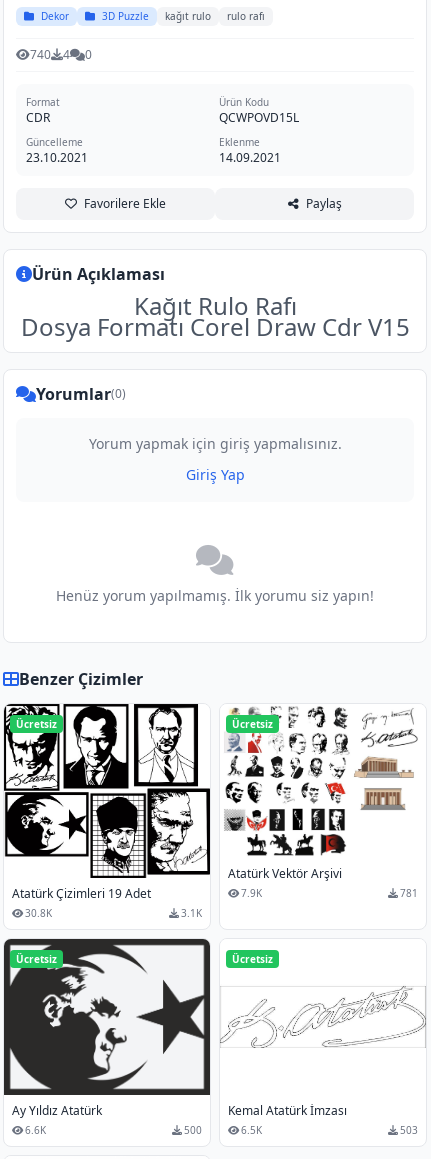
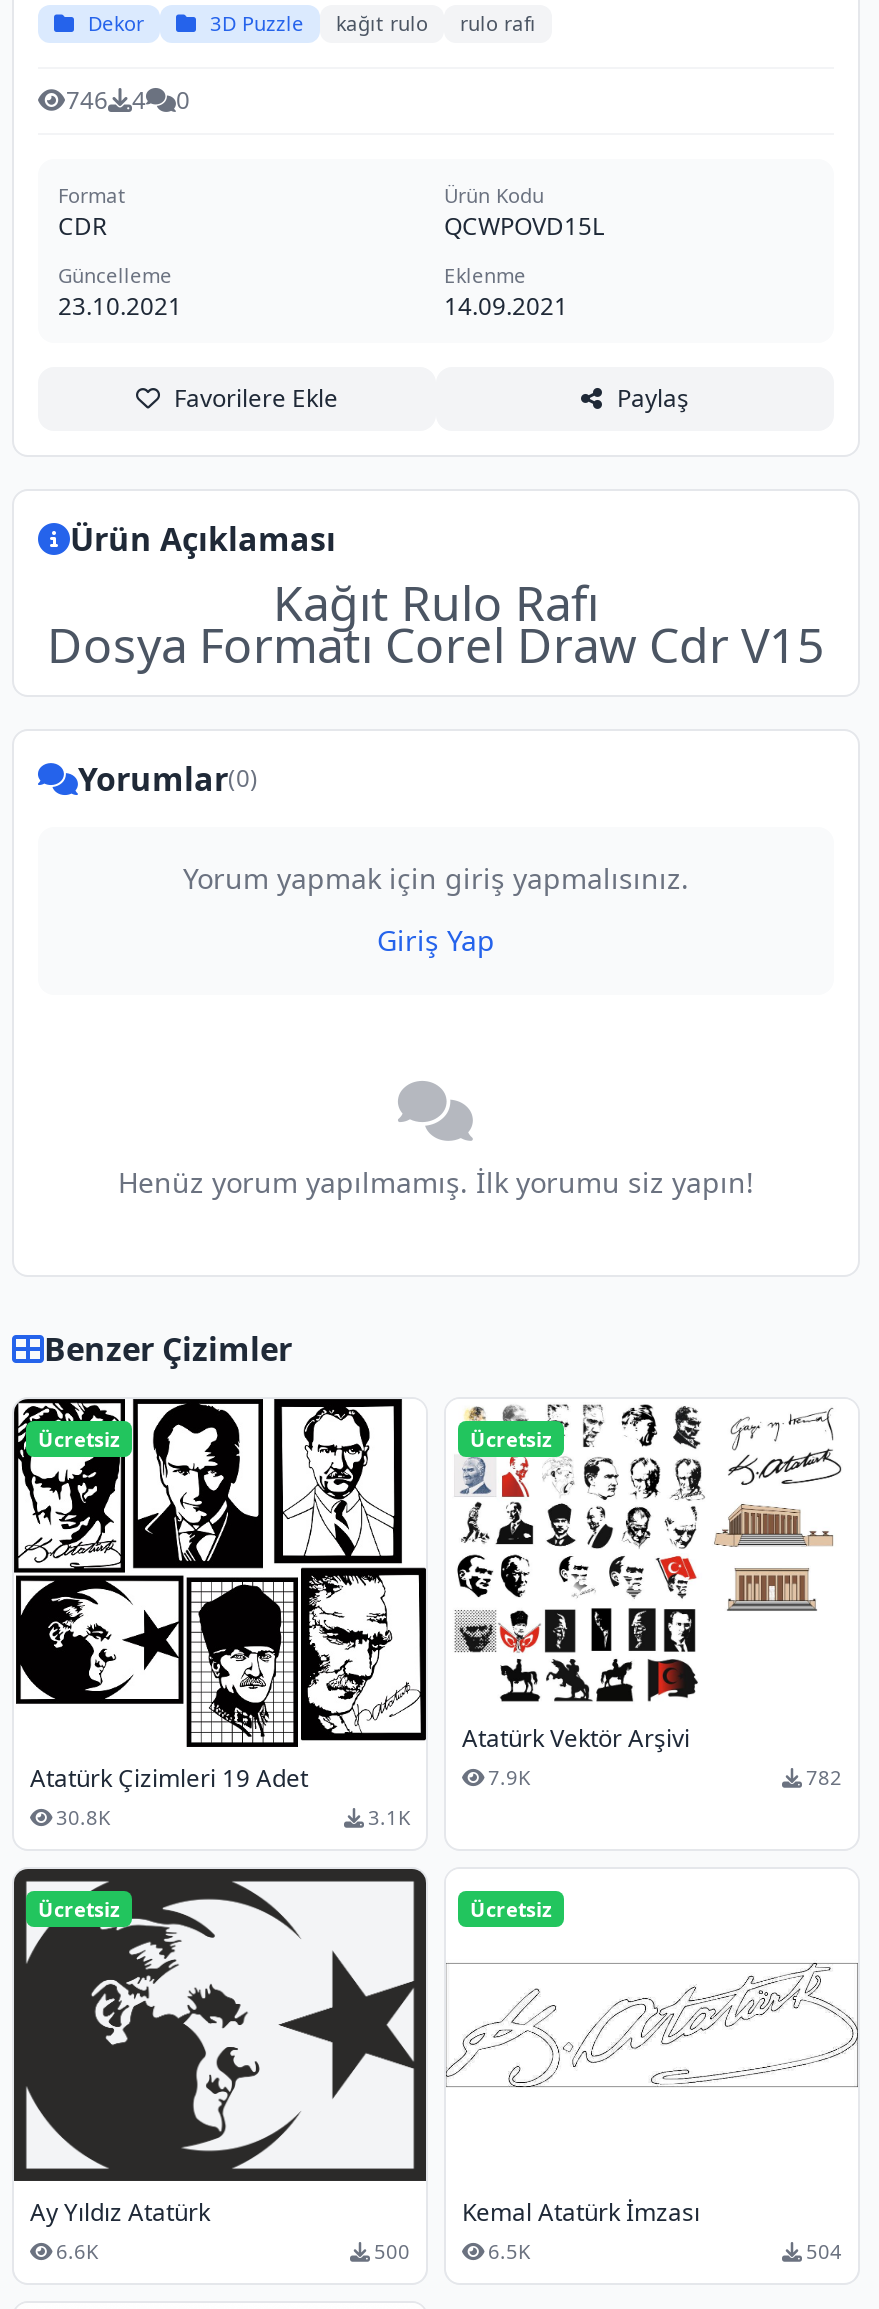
- 740 4 0
+ 746 4 0

- 781
+ 782

- 503
+ 504
